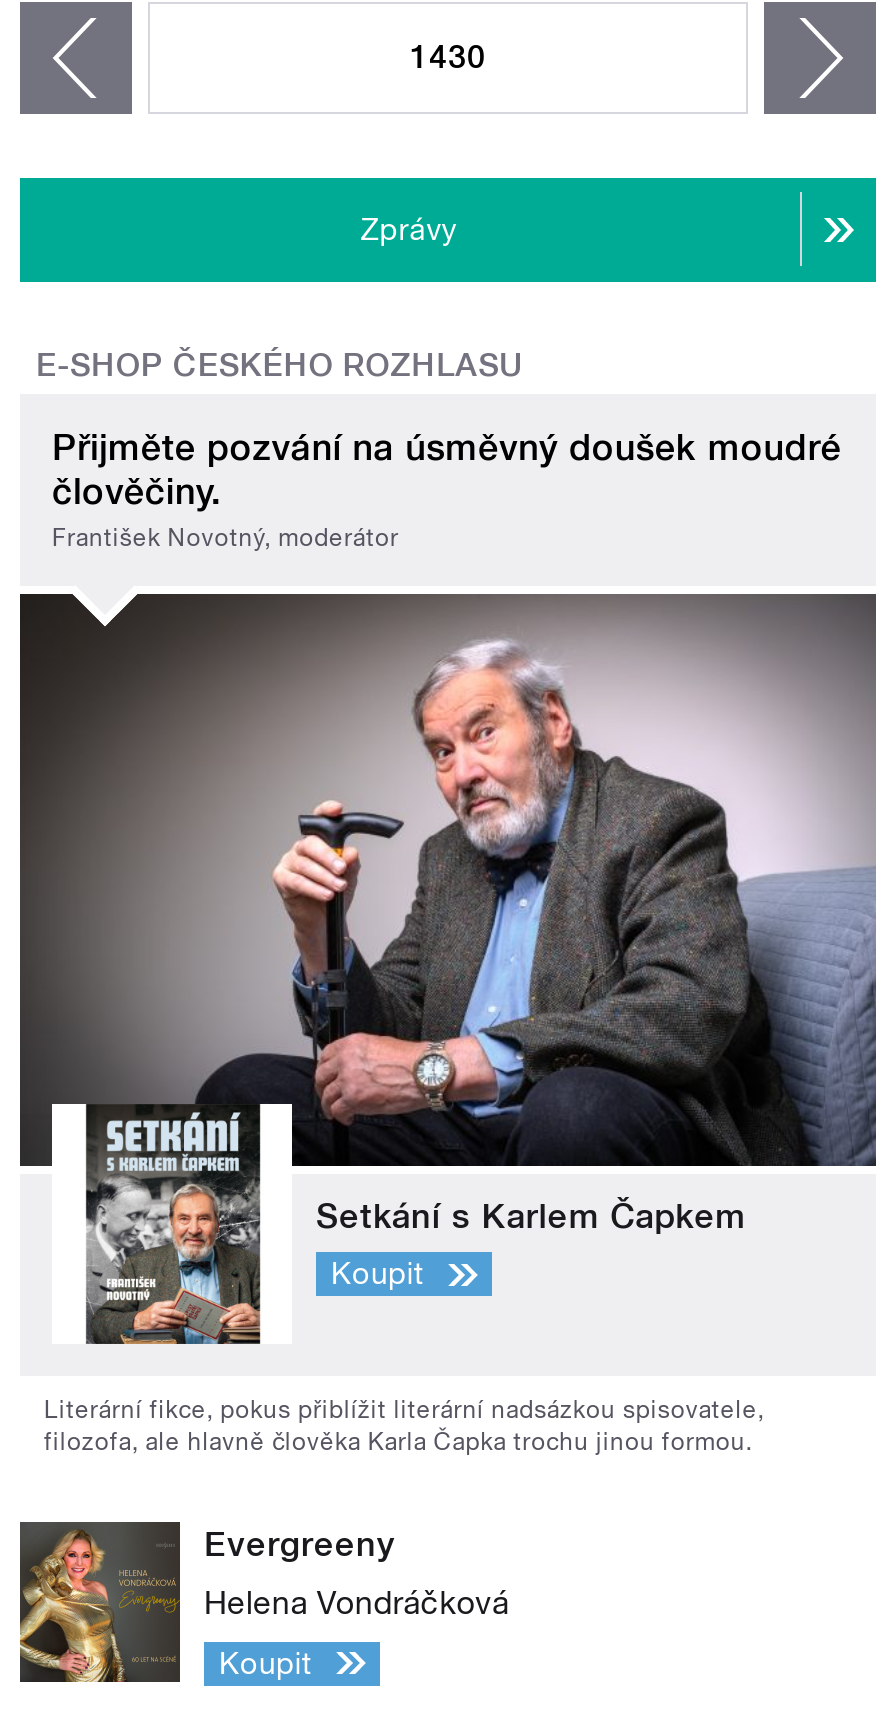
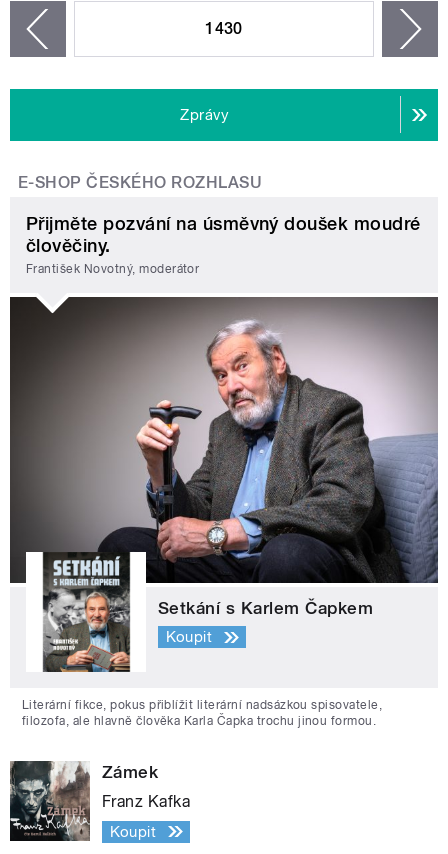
- [image]
- Evergreeny
+ [image]
+ Zámek

- Helena Vondráčková
+ Franz Kafka
